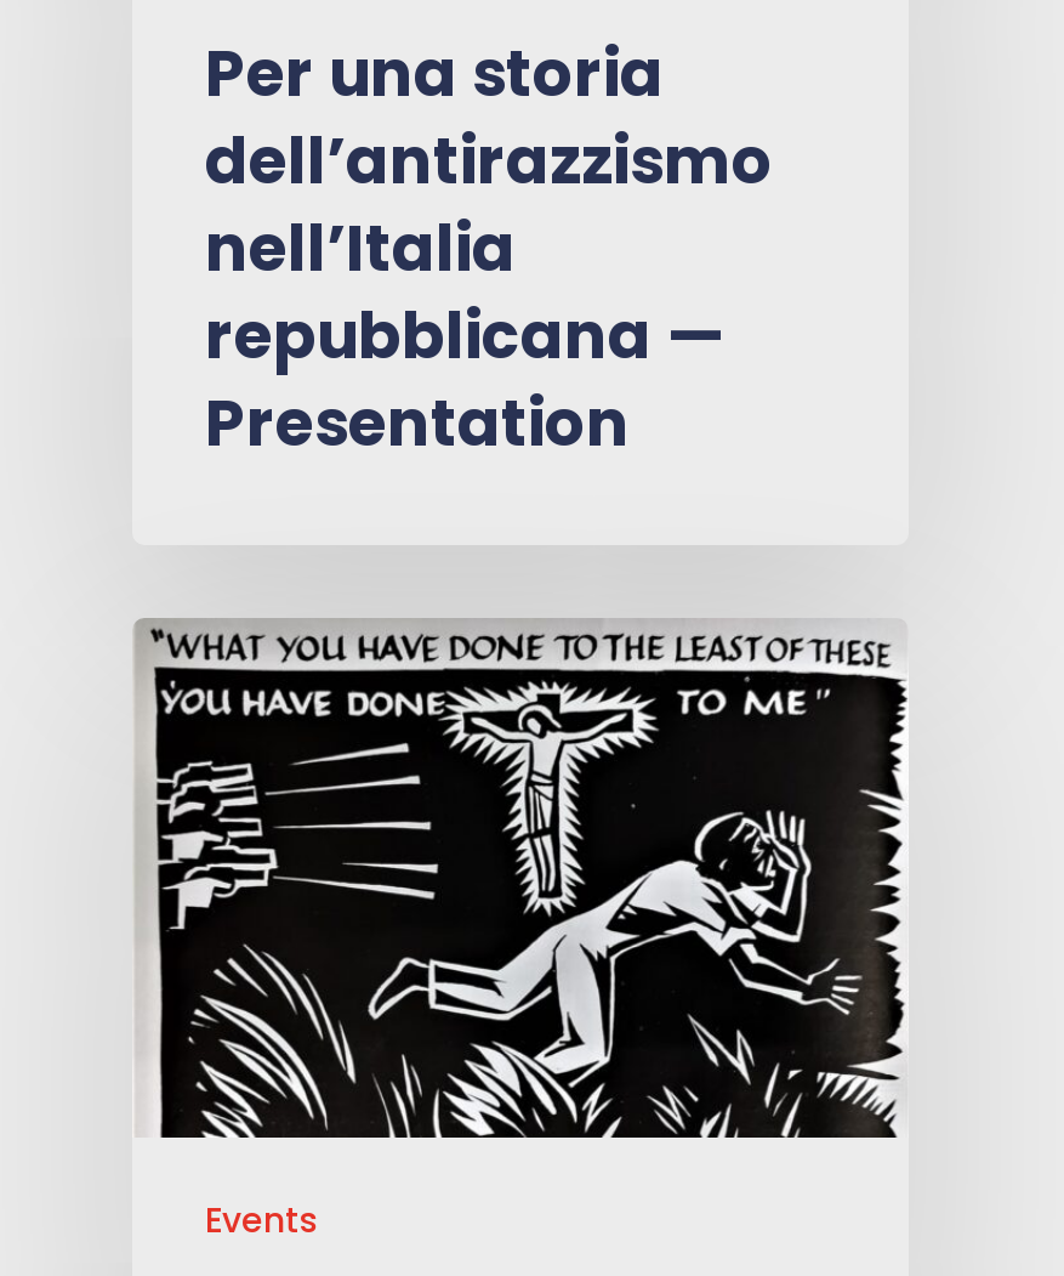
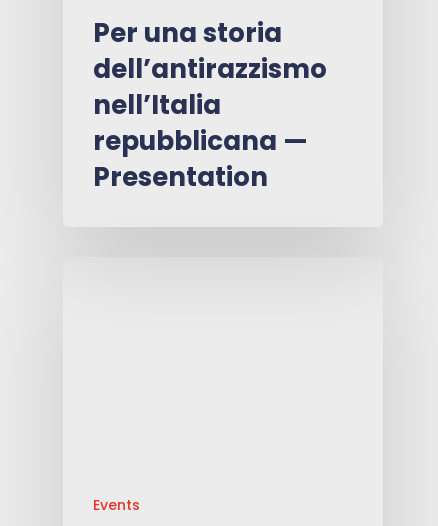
- [image]
